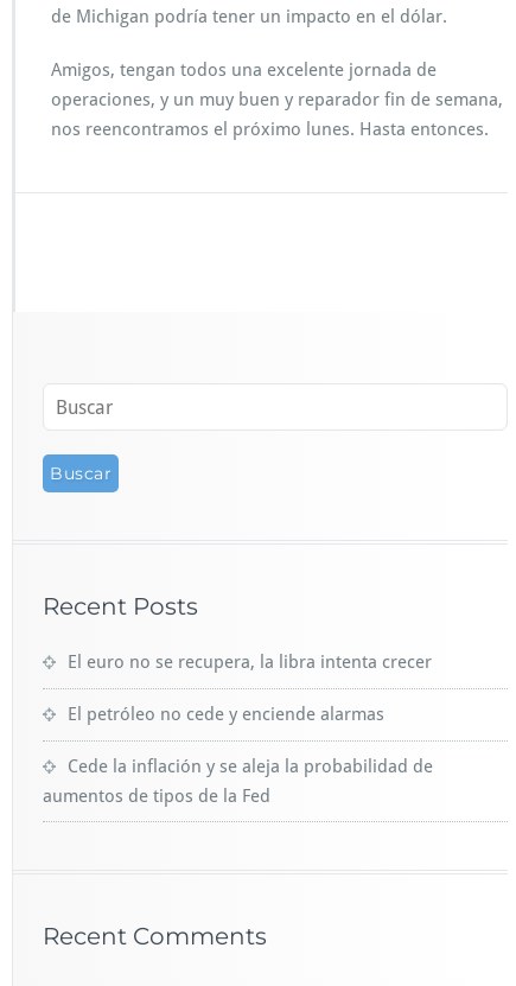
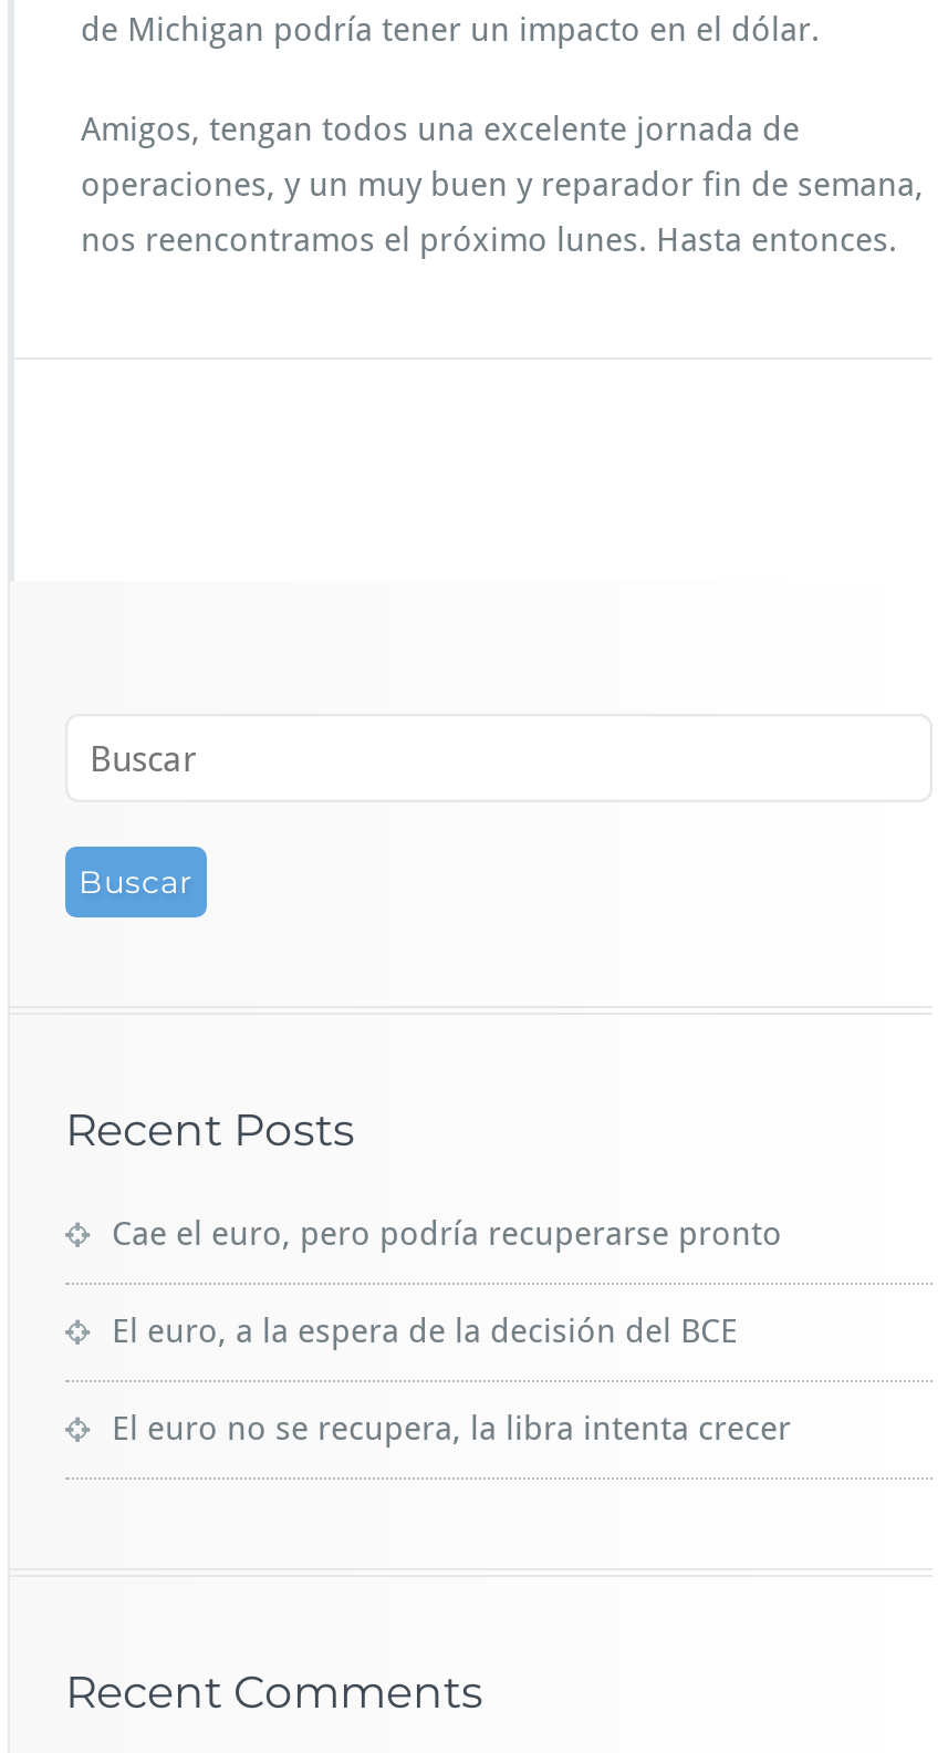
+ Cae el euro, pero podría recuperarse pronto
+ El euro, a la espera de la decisión del BCE

moved down: El euro no se recupera, la libra intenta crecer

- El petróleo no cede y enciende alarmas
- Cede la inflación y se aleja la probabilidad de
- aumentos de tipos de la Fed
